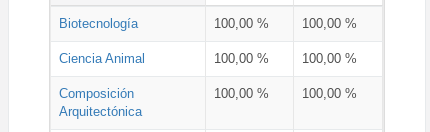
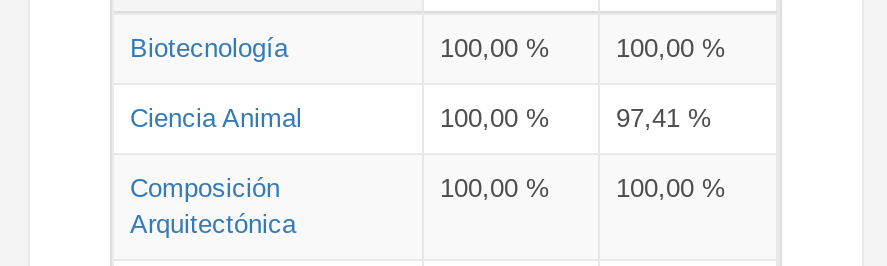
- 100,00 %
+ 97,41 %
